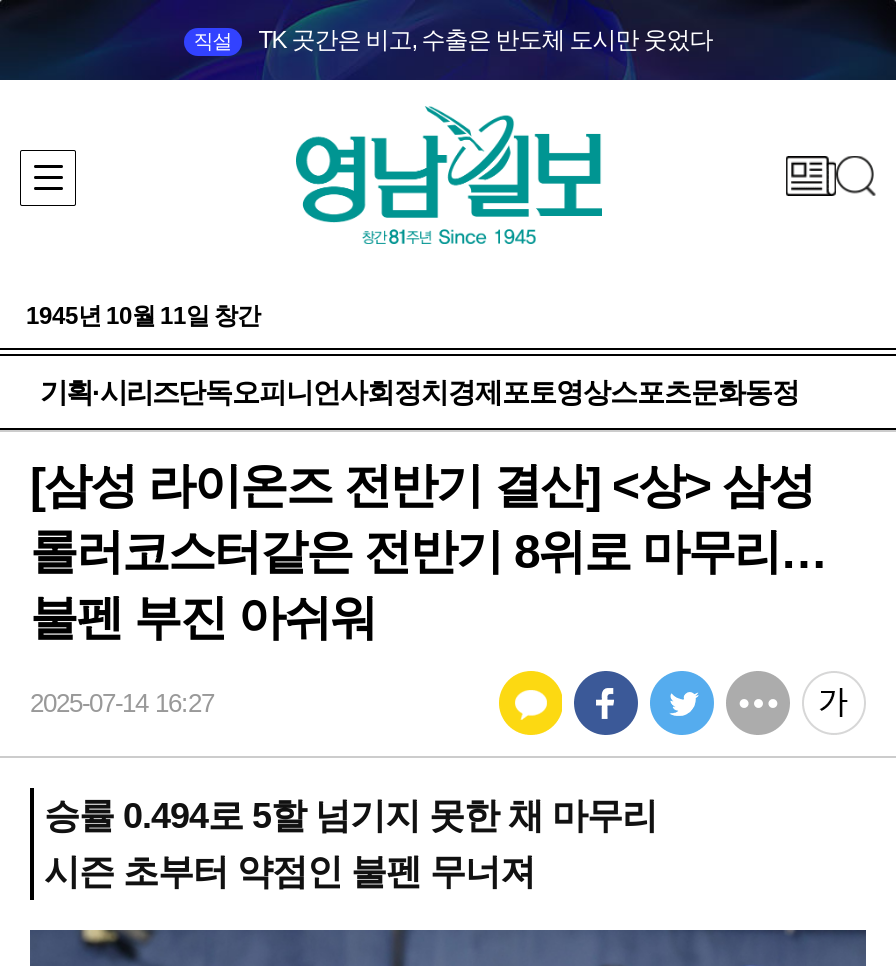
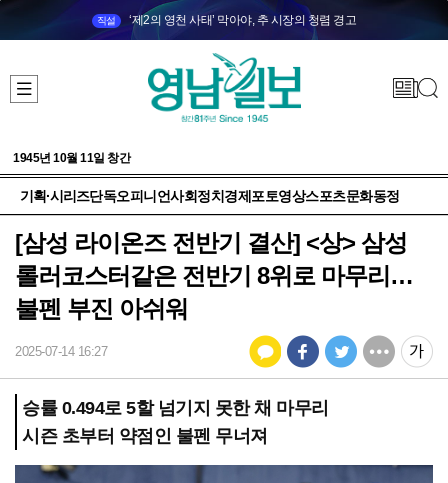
- TK 곳간은 비고, 수출은 반도체 도시만 웃었다
+ ‘제2의 영천 사태’ 막아야, 추 시장의 청렴 경고
